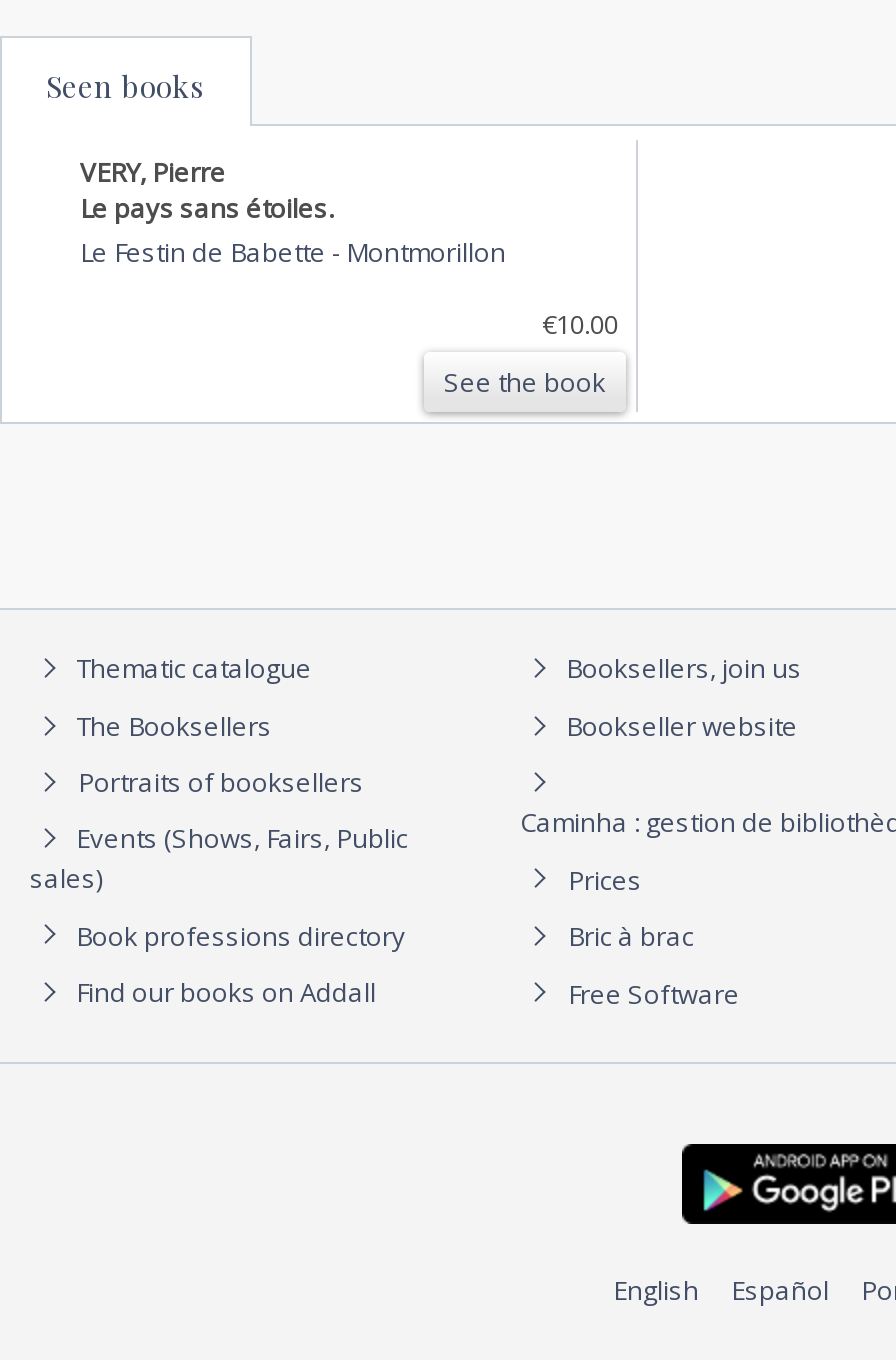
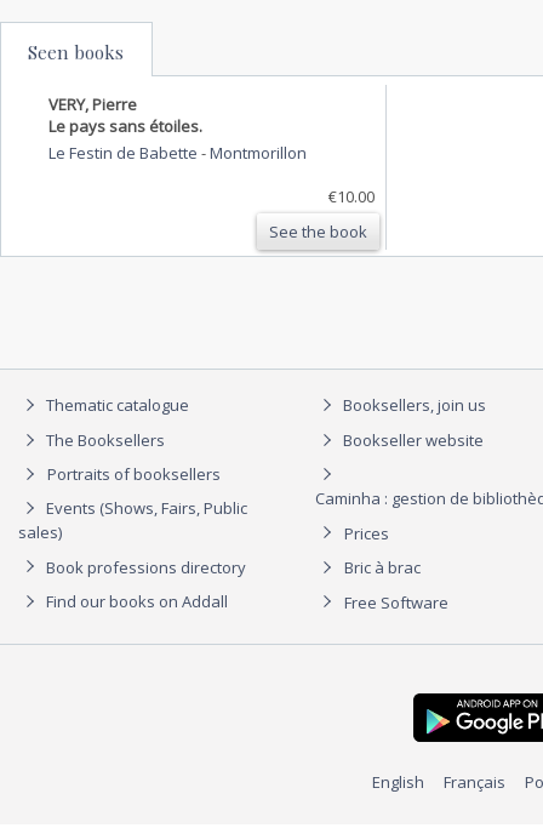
- Español
+ Français
